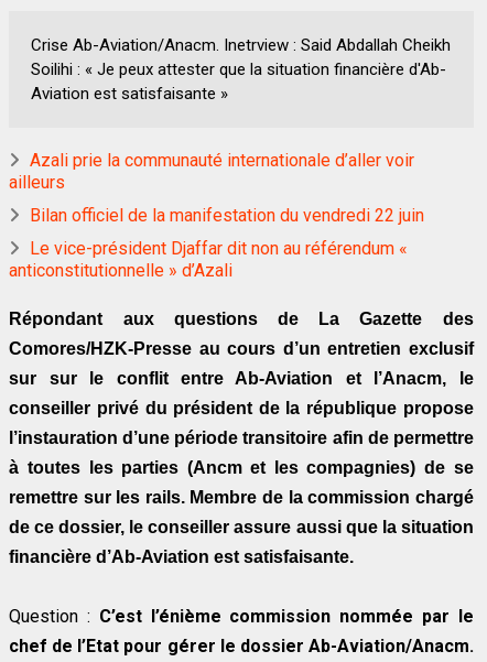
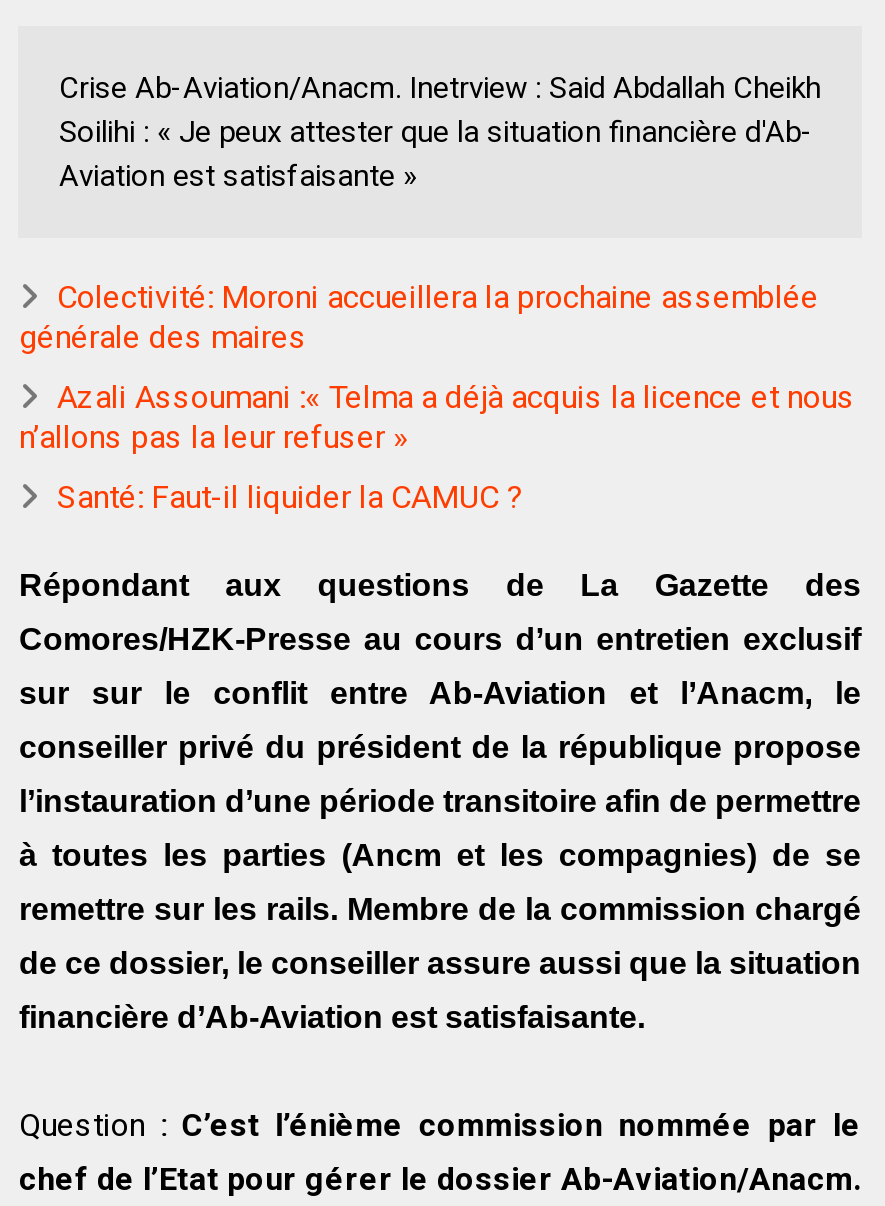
- Azali prie la communauté internationale d’aller voir
- ailleurs
+ Colectivité: Moroni accueillera la prochaine assemblée
+ générale des maires

- Bilan officiel de la manifestation du vendredi 22 juin
+ Azali Assoumani :« Telma a déjà acquis la licence et nous
+ n’allons pas la leur refuser »

- Le vice-président Djaffar dit non au référendum «
- anticonstitutionnelle » d’Azali
+ Santé: Faut-il liquider la CAMUC ?
